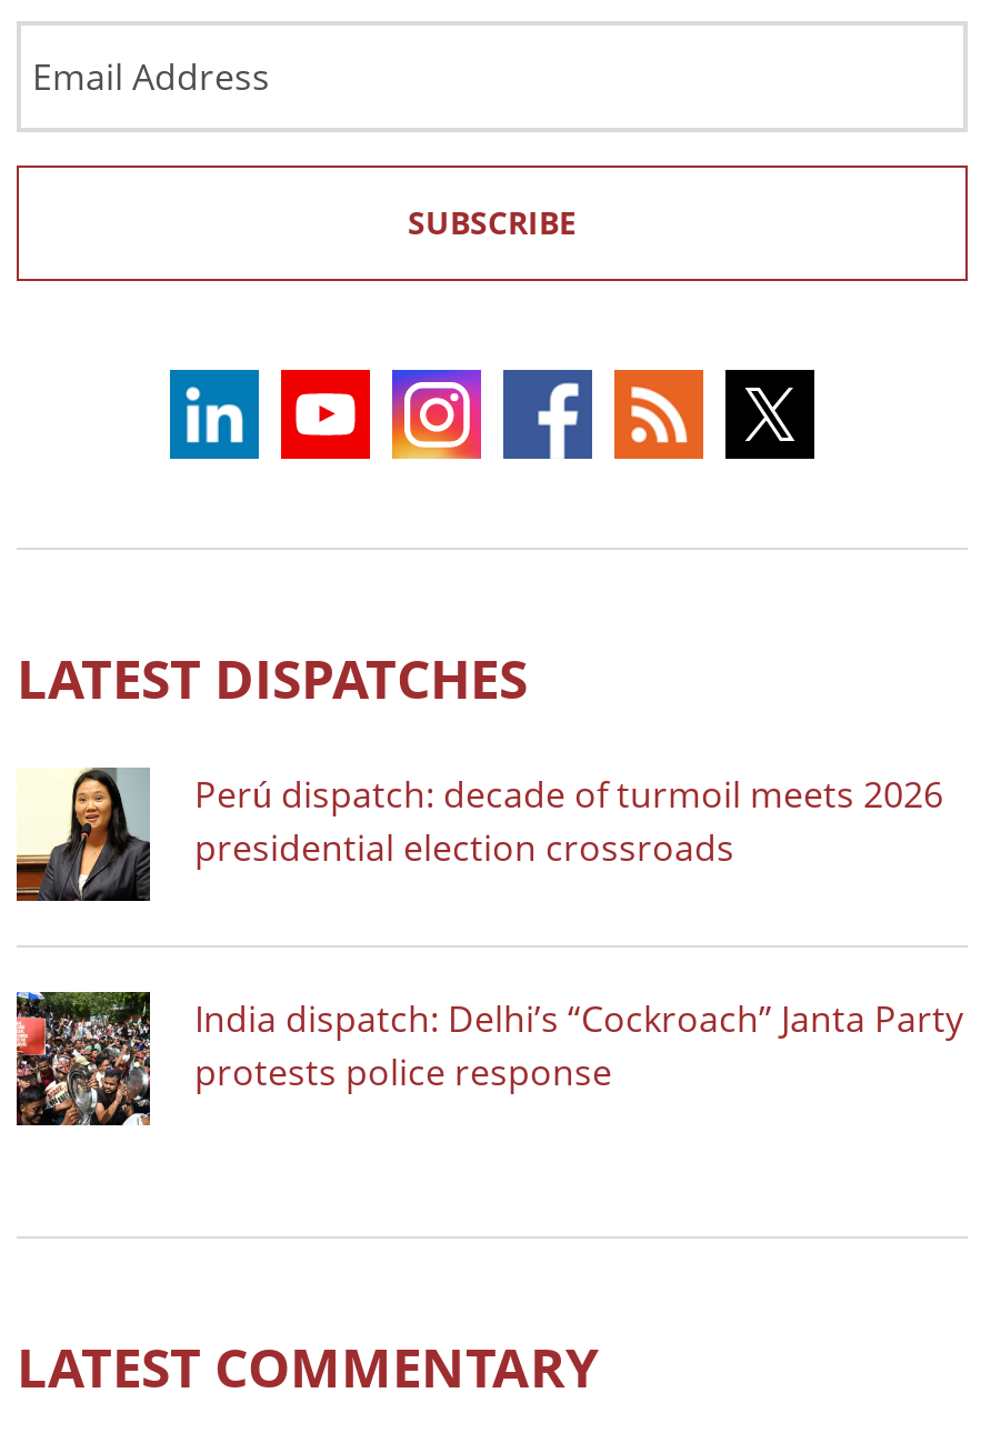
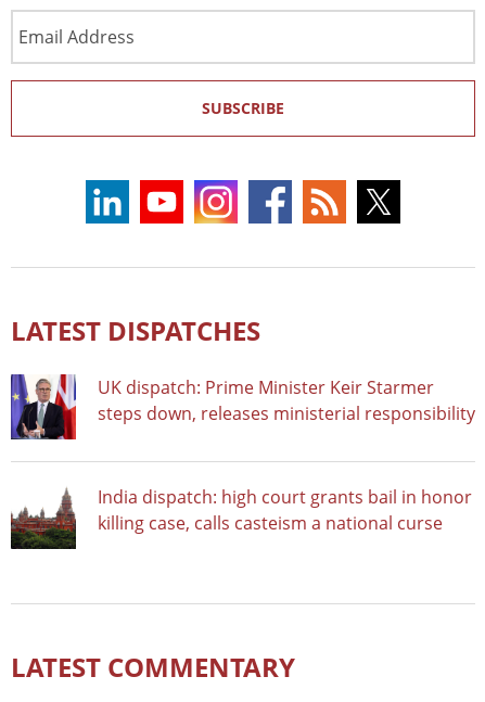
- [image]
- Perú dispatch: decade of turmoil meets 2026
- presidential election crossroads
+ [image]
+ UK dispatch: Prime Minister Keir Starmer
+ steps down, releases ministerial responsibility

- [image]
- India dispatch: Delhi’s “Cockroach” Janta Party
- protests police response
+ [image]
+ India dispatch: high court grants bail in honor
+ killing case, calls casteism a national curse
